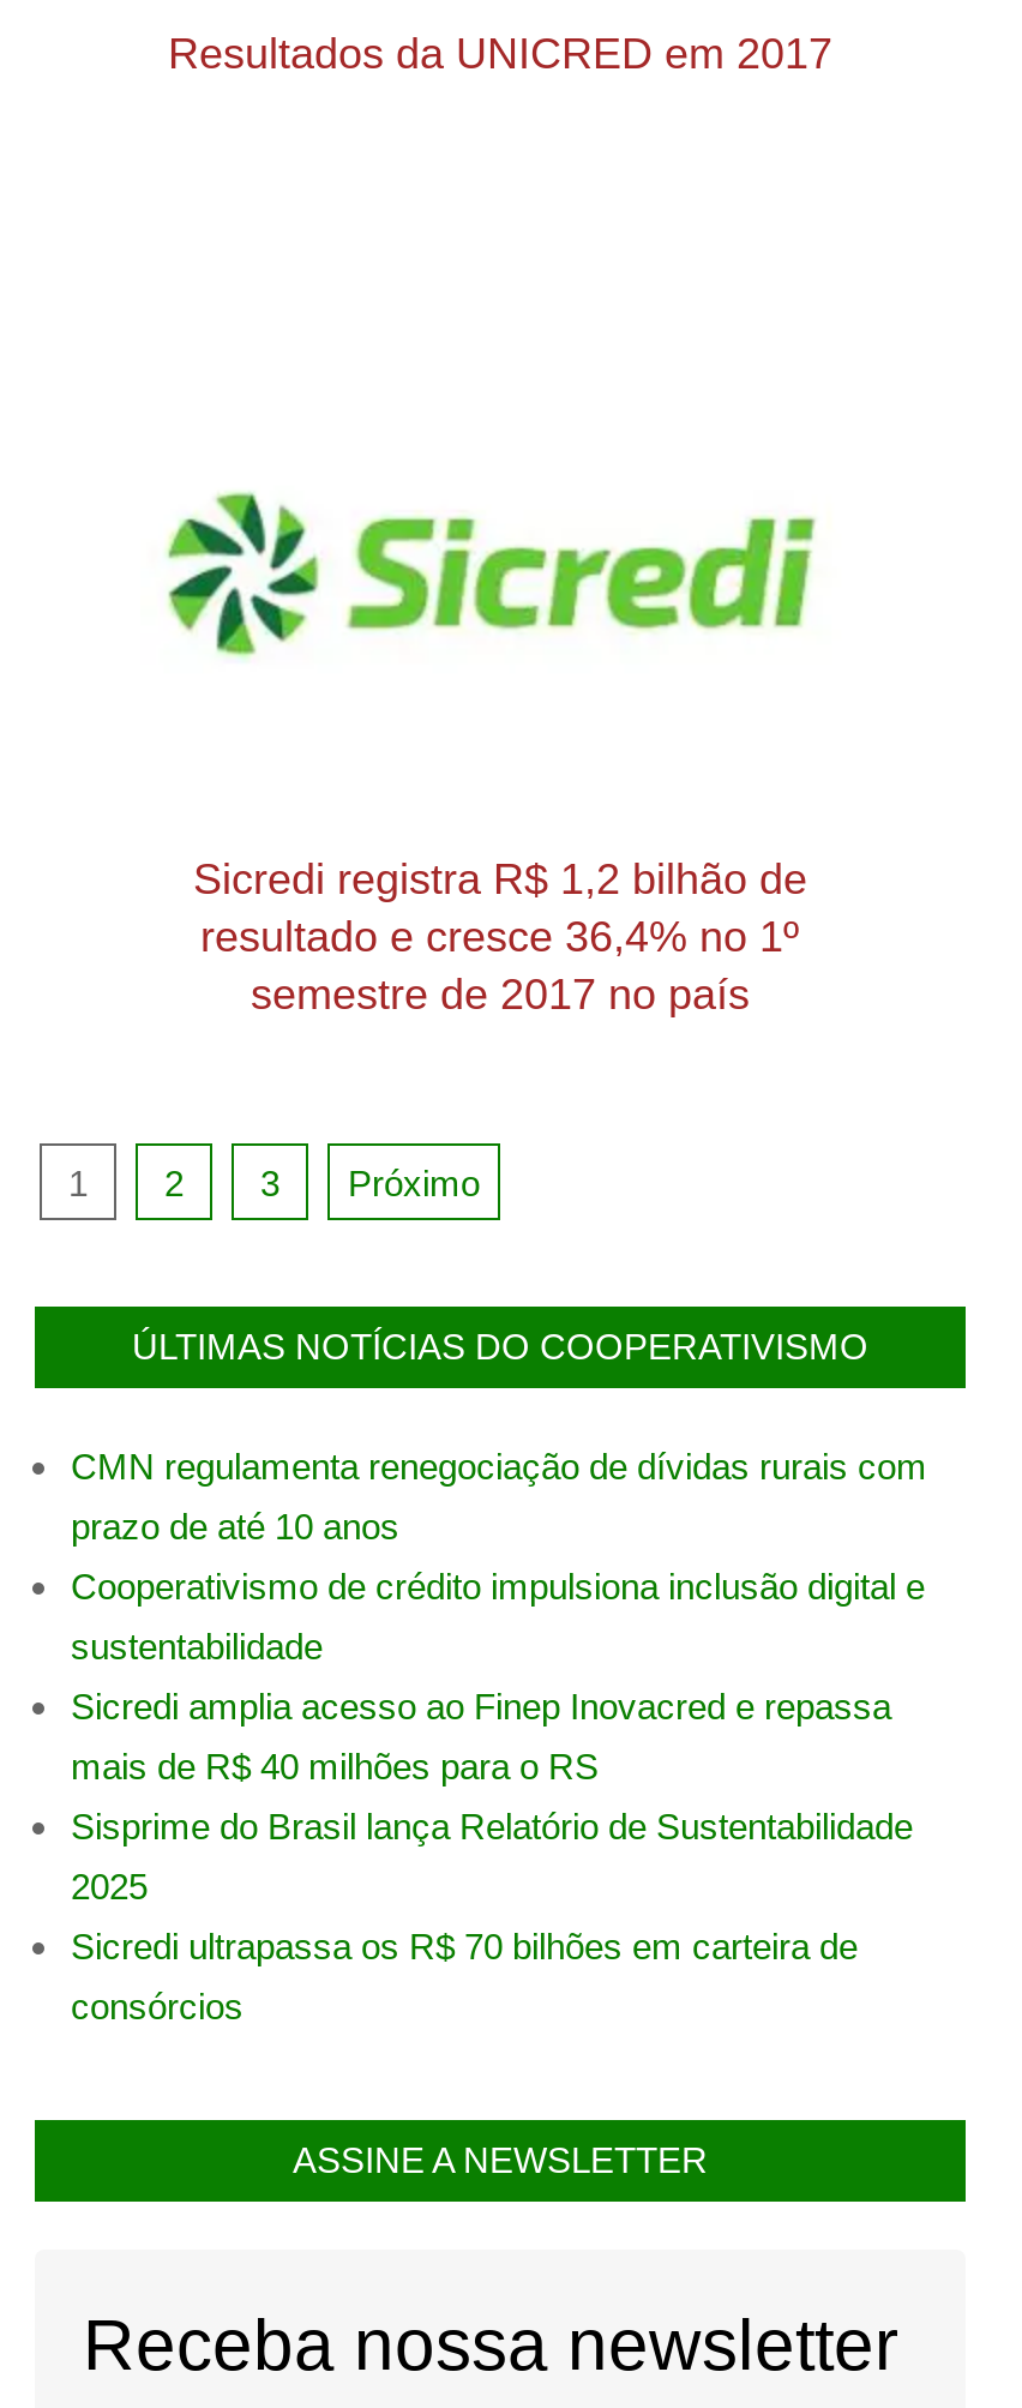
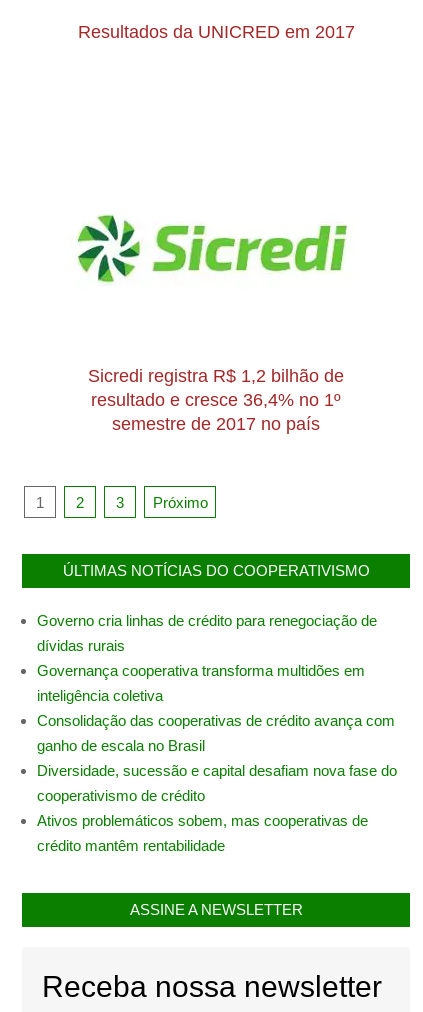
- CMN regulamenta renegociação de dívidas rurais com
+ Governo cria linhas de crédito para renegociação de

- prazo de até 10 anos
+ dívidas rurais

- Cooperativismo de crédito impulsiona inclusão digital e
+ Governança cooperativa transforma multidões em

- sustentabilidade
+ inteligência coletiva

- Sicredi amplia acesso ao Finep Inovacred e repassa
+ Consolidação das cooperativas de crédito avança com

- mais de R$ 40 milhões para o RS
+ ganho de escala no Brasil

- Sisprime do Brasil lança Relatório de Sustentabilidade
+ Diversidade, sucessão e capital desafiam nova fase do

- 2025
+ cooperativismo de crédito

- Sicredi ultrapassa os R$ 70 bilhões em carteira de
+ Ativos problemáticos sobem, mas cooperativas de

- consórcios
+ crédito mantêm rentabilidade
